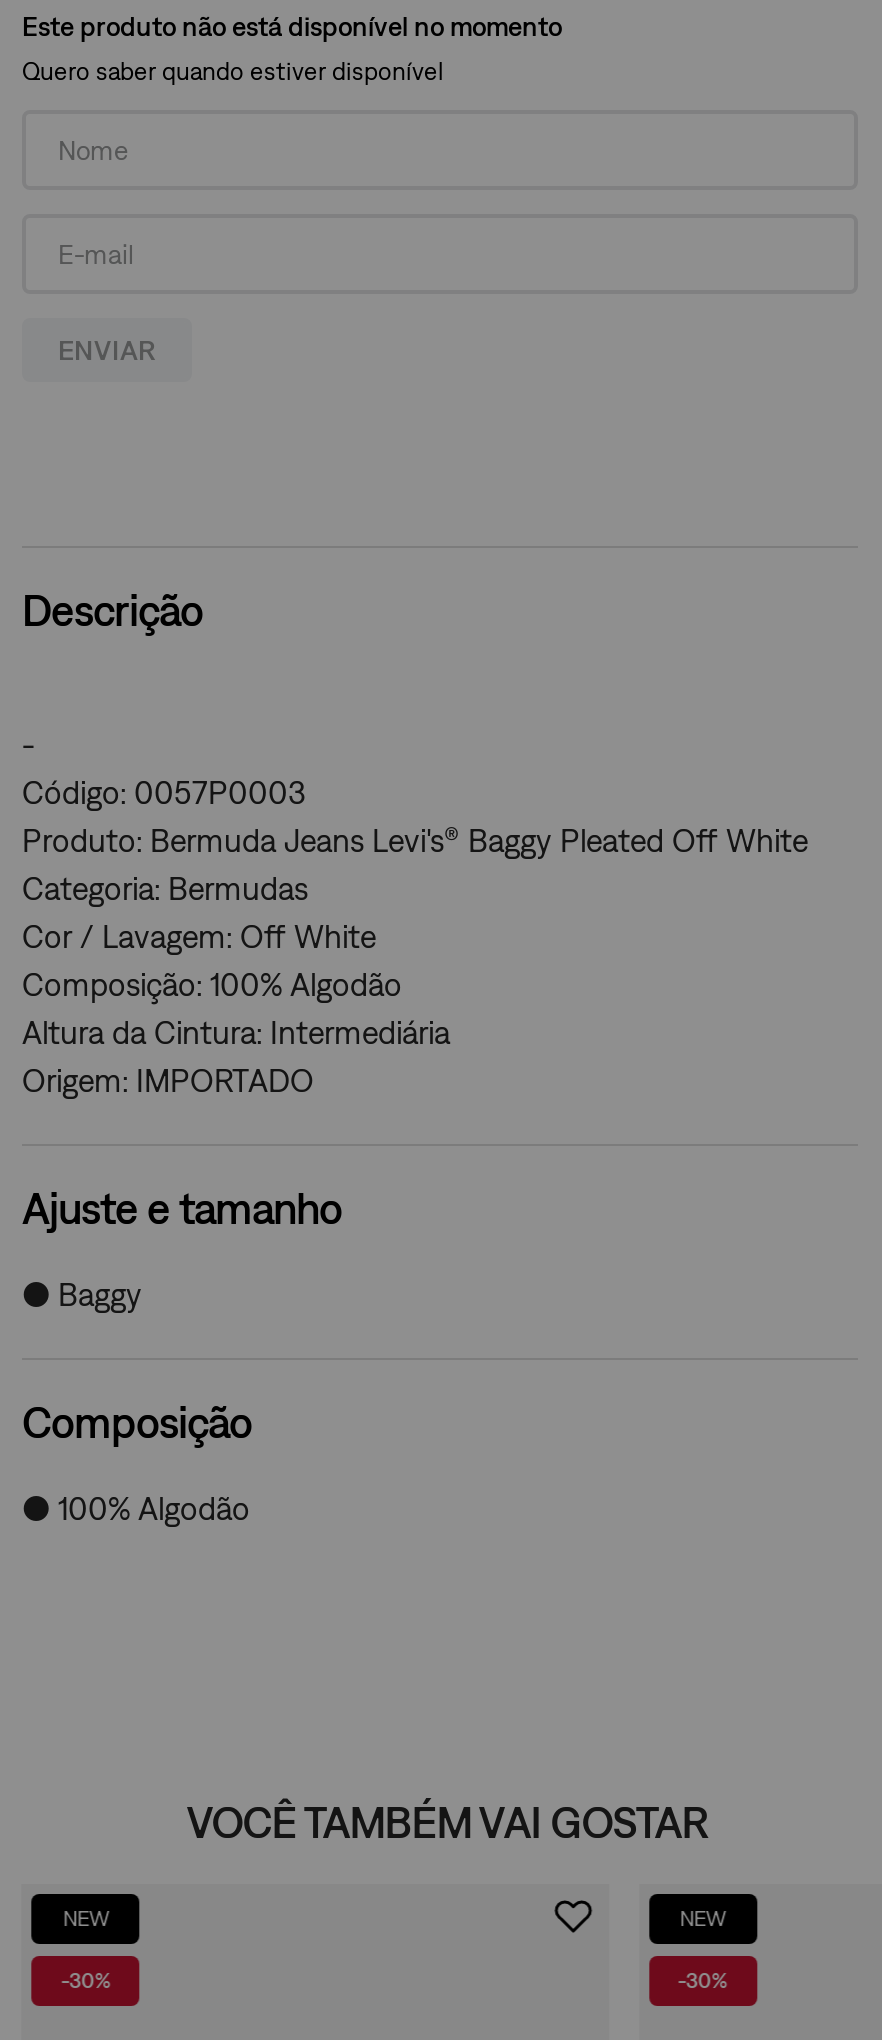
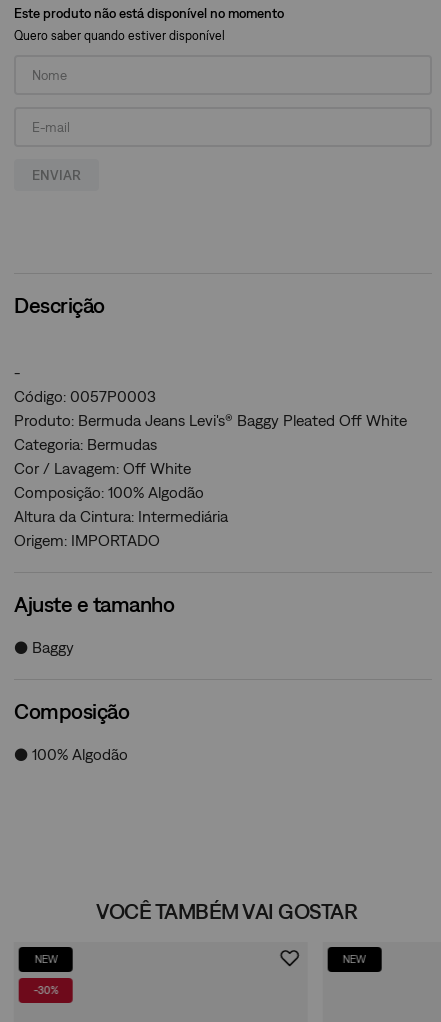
- -30%
